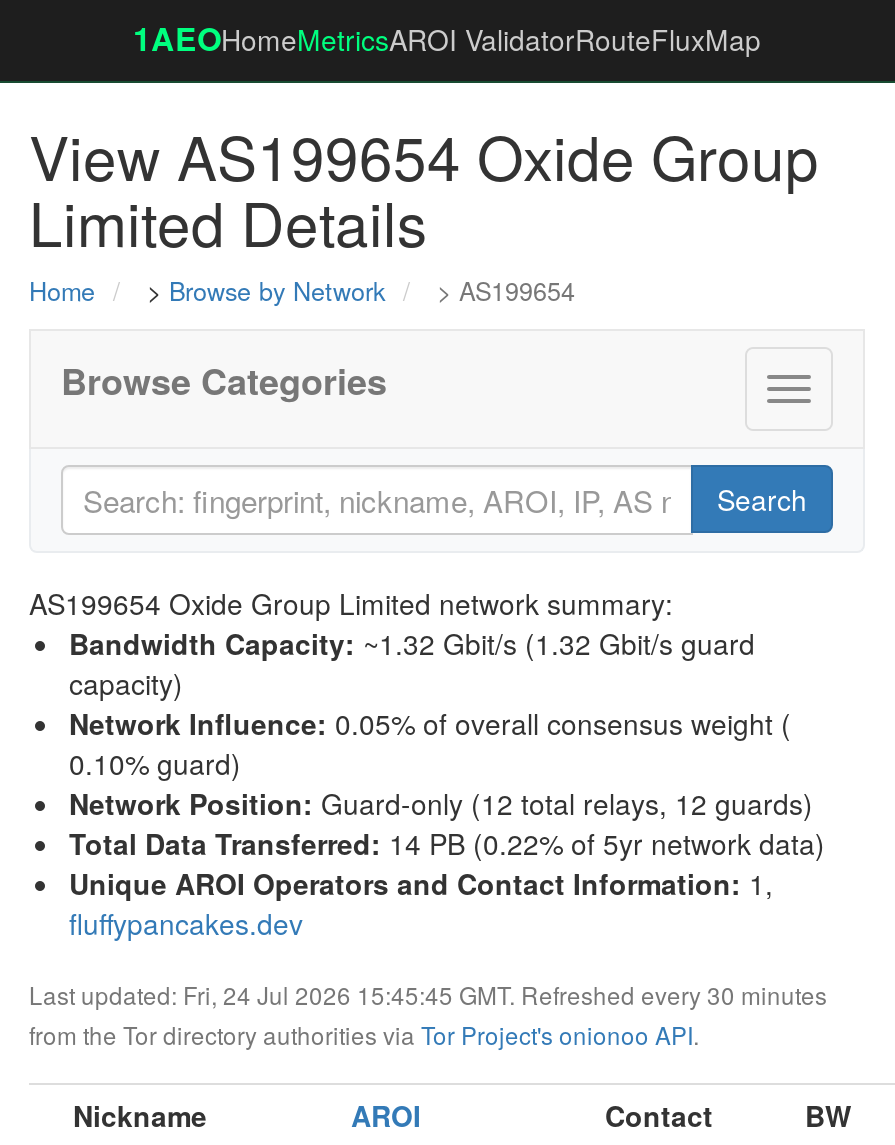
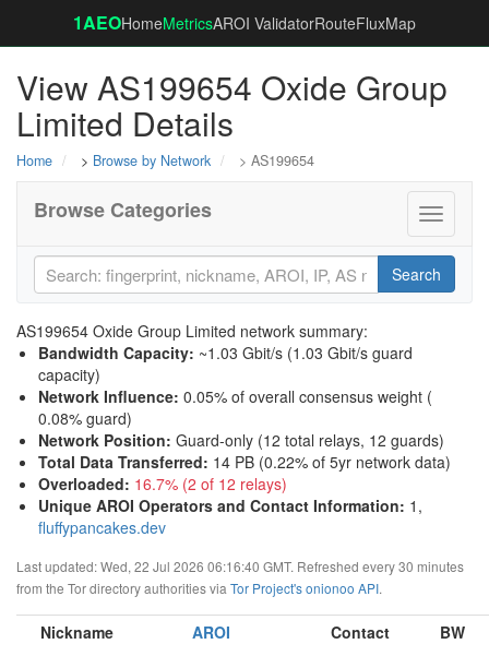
- Bandwidth Capacity: ~1.32 Gbit/s (1.32 Gbit/s guard
+ Bandwidth Capacity: ~1.03 Gbit/s (1.03 Gbit/s guard

- 0.10% guard)
+ 0.08% guard)

+ Overloaded: 16.7% (2 of 12 relays)

- Last updated: Fri, 24 Jul 2026 15:45:45 GMT. Refreshed every 30 minutes
+ Last updated: Wed, 22 Jul 2026 06:16:40 GMT. Refreshed every 30 minutes
